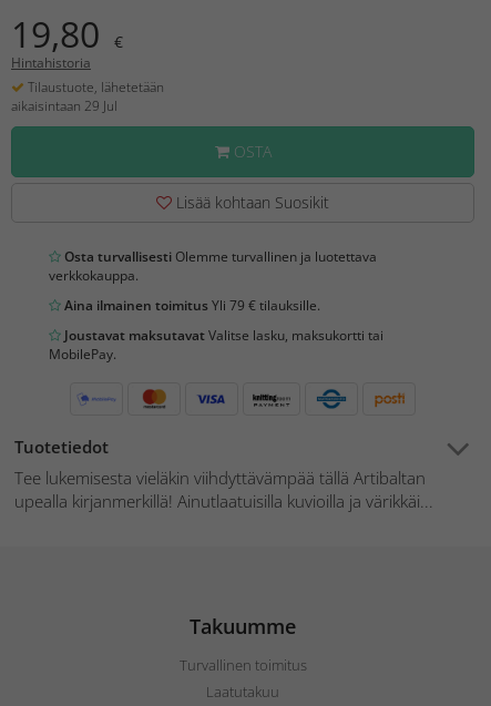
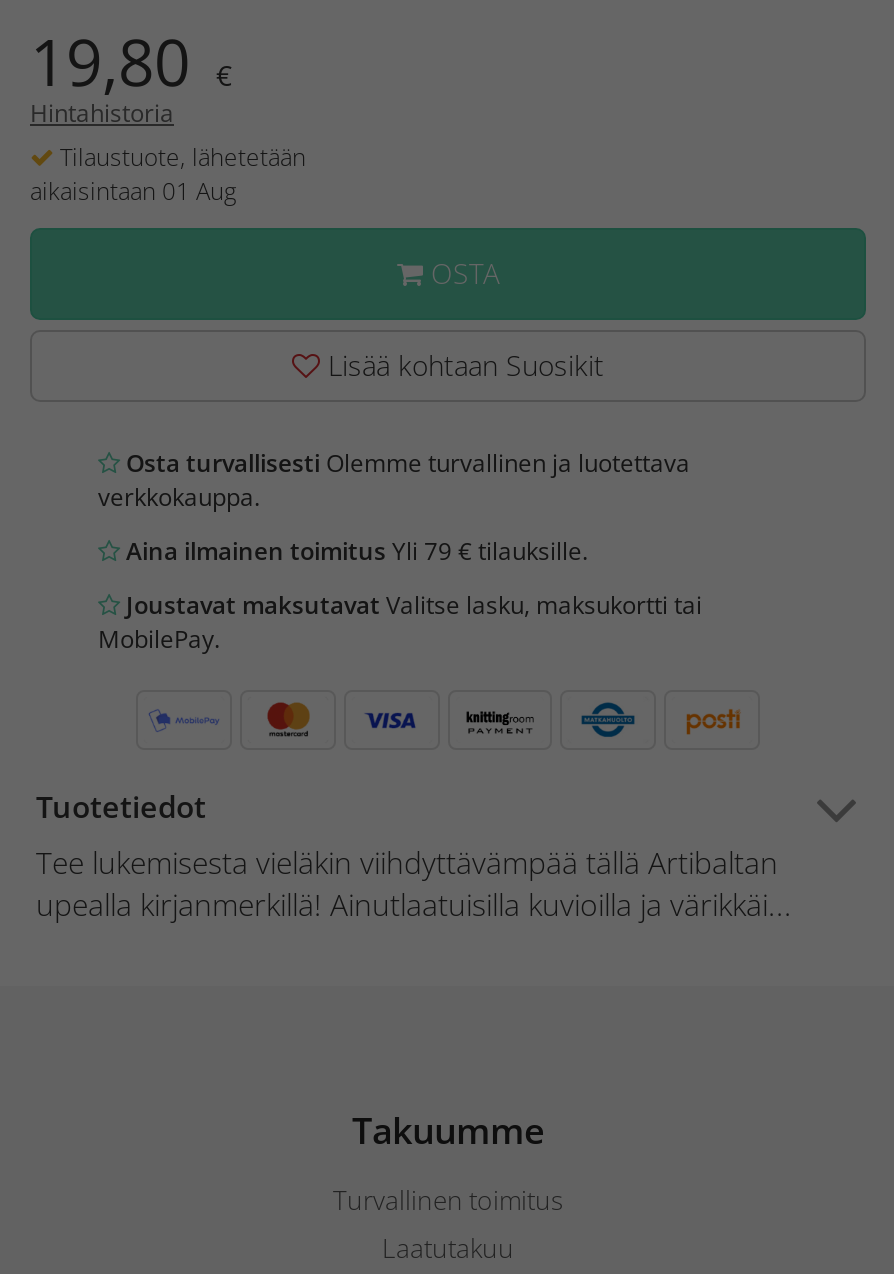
- aikaisintaan 29 Jul
+ aikaisintaan 01 Aug
